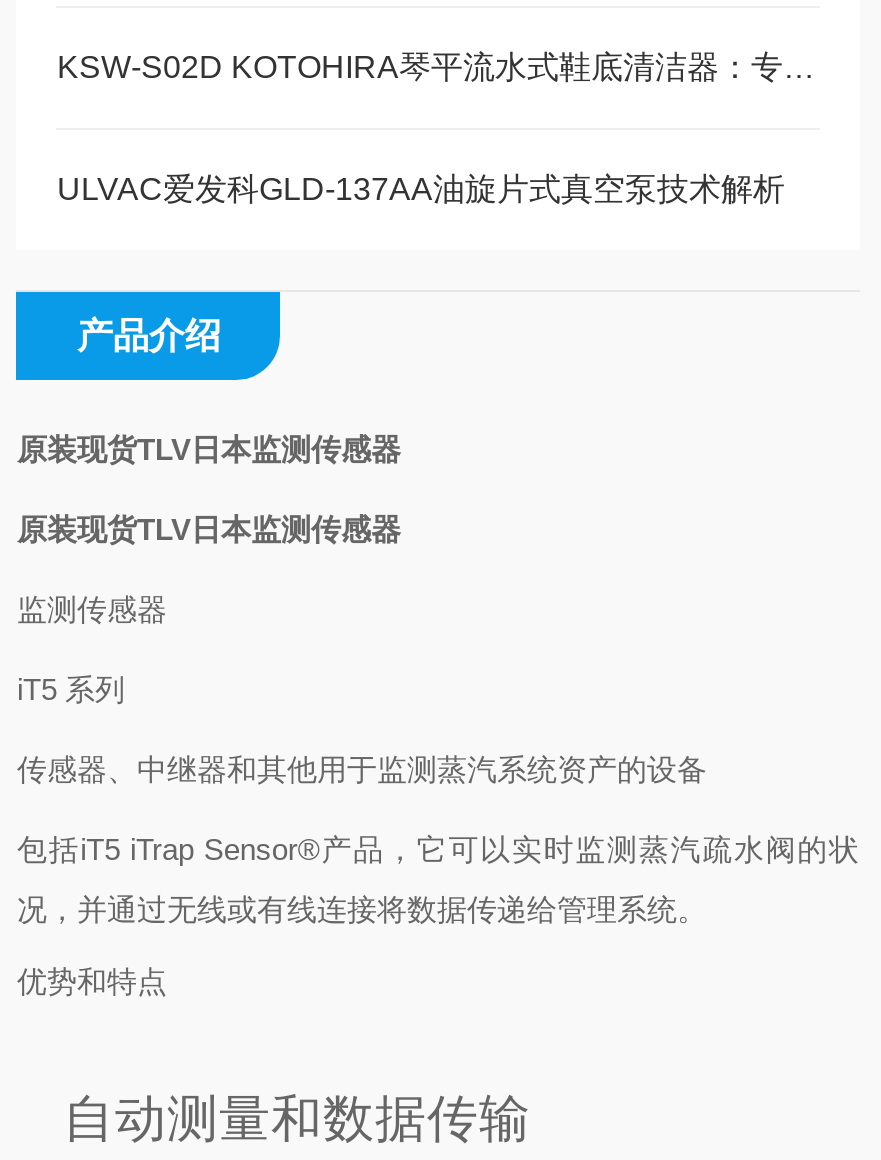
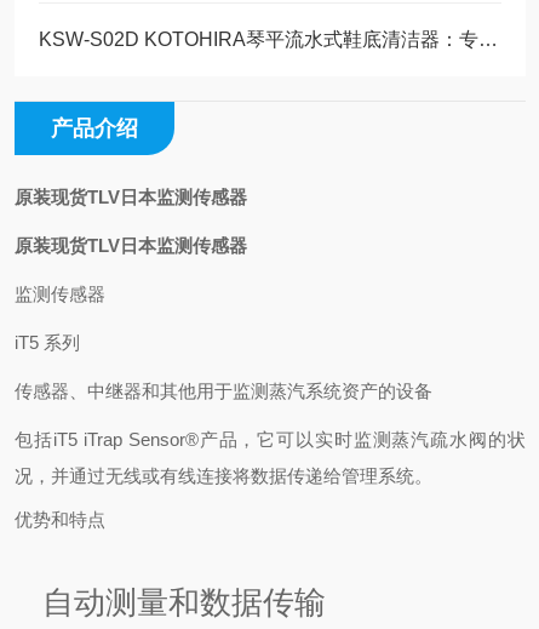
- ULVAC爱发科GLD-137AA油旋片式真空泵技术解析
